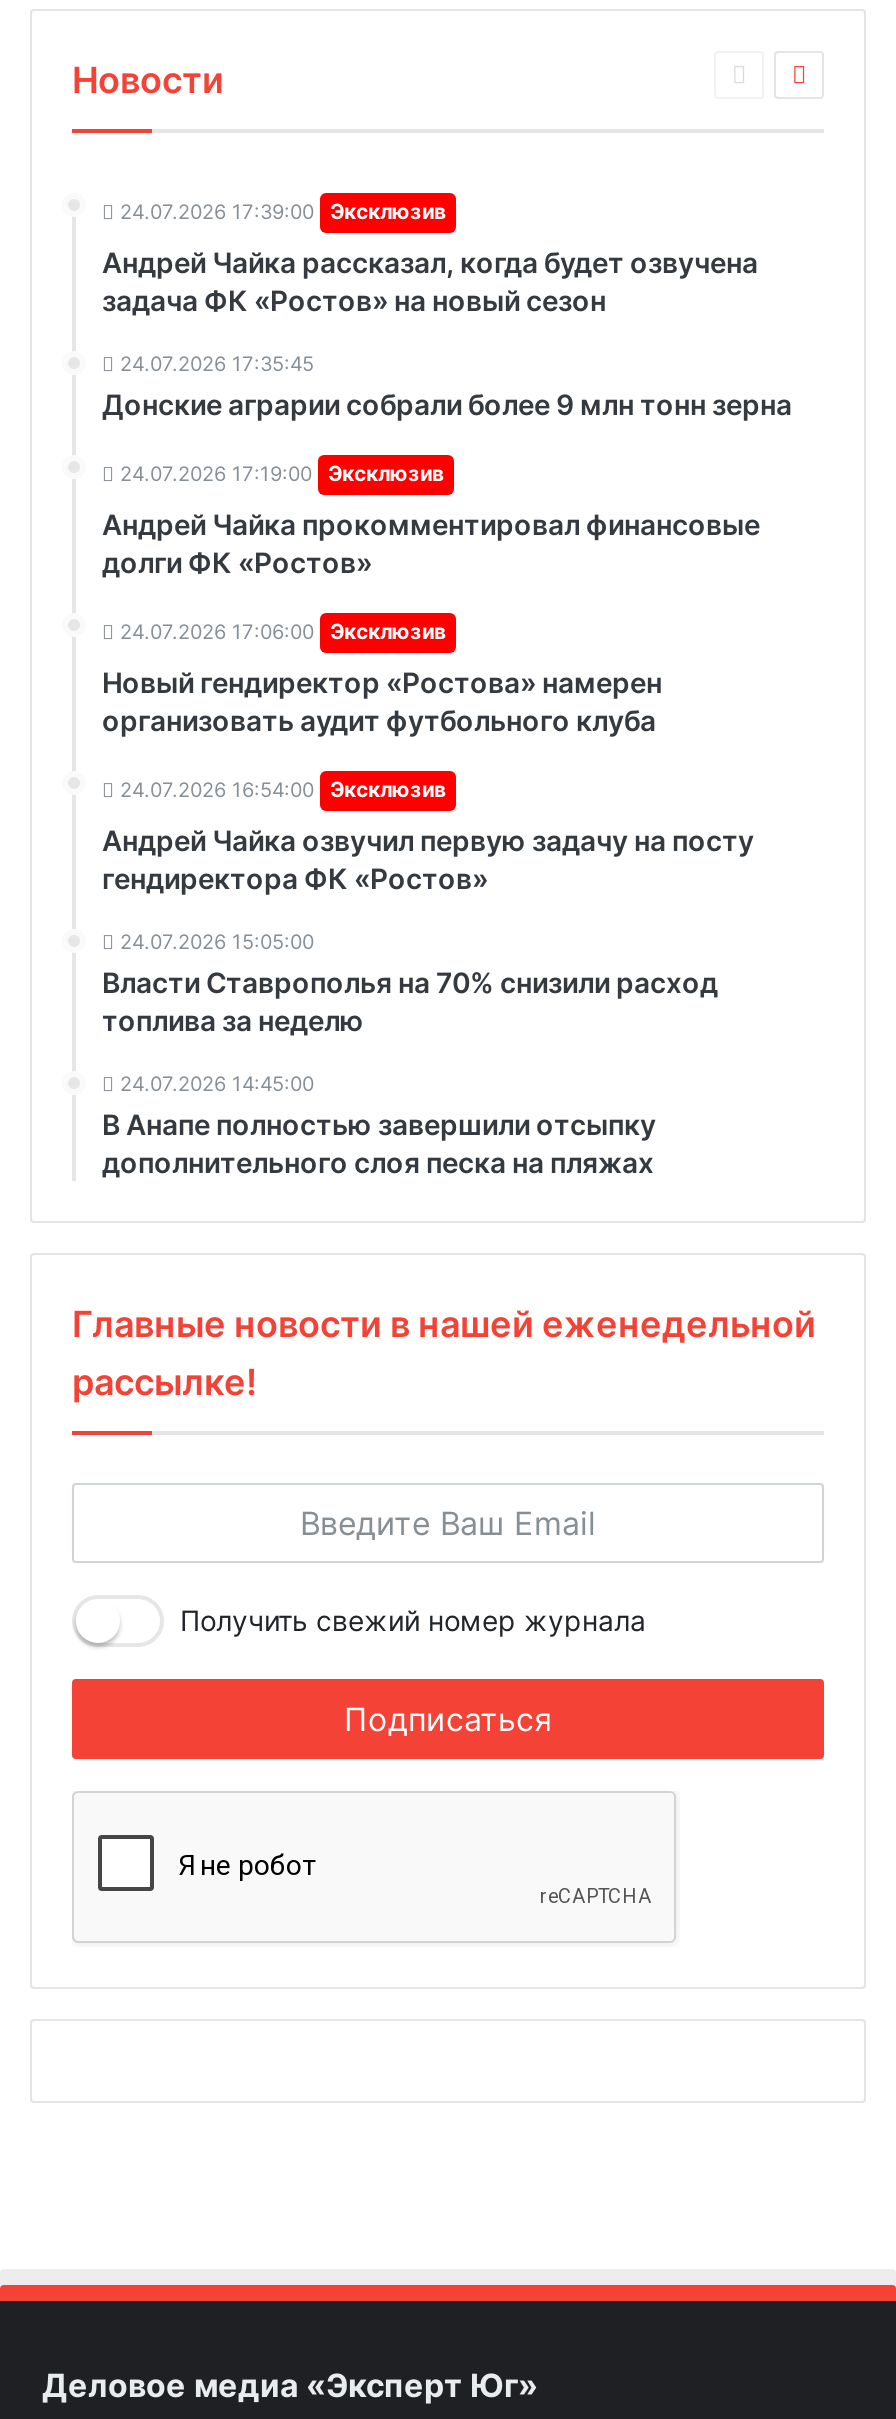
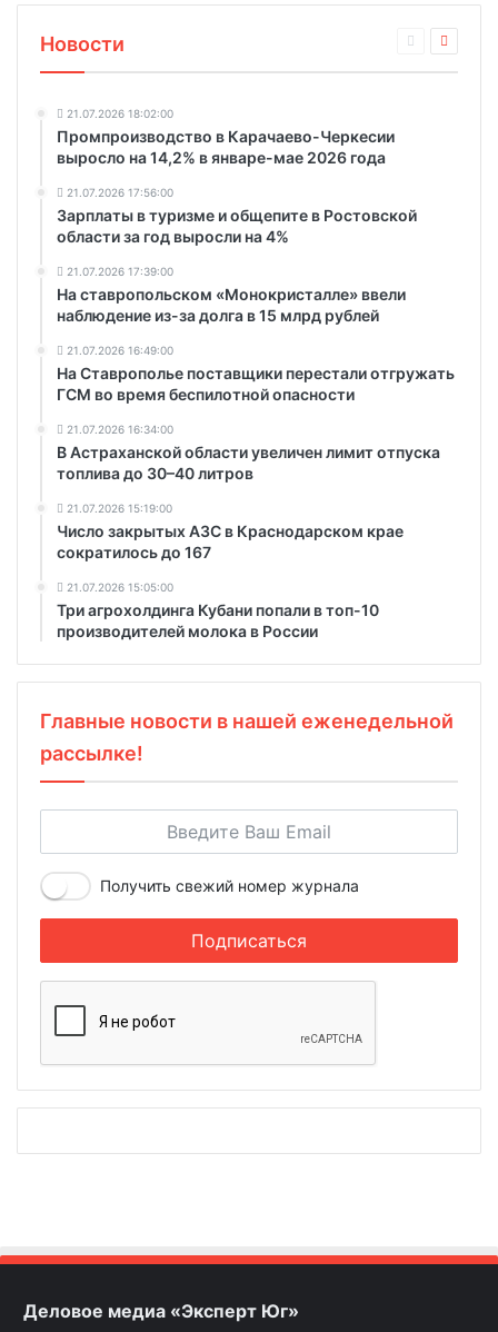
- 24.07.2026 17:39:00
- Эксклюзив
- Андрей Чайка рассказал, когда будет озвучена
- задача ФК «Ростов» на новый сезон
- 24.07.2026 17:35:45
- Донские аграрии собрали более 9 млн тонн зерна
- 24.07.2026 17:19:00
- Эксклюзив
- Андрей Чайка прокомментировал финансовые
- долги ФК «Ростов»
- 24.07.2026 17:06:00
- Эксклюзив
- Новый гендиректор «Ростова» намерен
- организовать аудит футбольного клуба
- 24.07.2026 16:54:00
- Эксклюзив
- Андрей Чайка озвучил первую задачу на посту
- гендиректора ФК «Ростов»
- 24.07.2026 15:05:00
- Власти Ставрополья на 70% снизили расход
- топлива за неделю
- 24.07.2026 14:45:00
- В Анапе полностью завершили отсыпку
- дополнительного слоя песка на пляжах
+ 21.07.2026 18:02:00
+ Промпроизводство в Карачаево-Черкесии
+ выросло на 14,2% в январе-мае 2026 года
+ 21.07.2026 17:56:00
+ Зарплаты в туризме и общепите в Ростовской
+ области за год выросли на 4%
+ 21.07.2026 17:39:00
+ На ставропольском «Монокристалле» ввели
+ наблюдение из-за долга в 15 млрд рублей
+ 21.07.2026 16:49:00
+ На Ставрополье поставщики перестали отгружать
+ ГСМ во время беспилотной опасности
+ 21.07.2026 16:34:00
+ В Астраханской области увеличен лимит отпуска
+ топлива до 30–40 литров
+ 21.07.2026 15:19:00
+ Число закрытых АЗС в Краснодарском крае
+ сократилось до 167
+ 21.07.2026 15:05:00
+ Три агрохолдинга Кубани попали в топ-10
+ производителей молока в России
